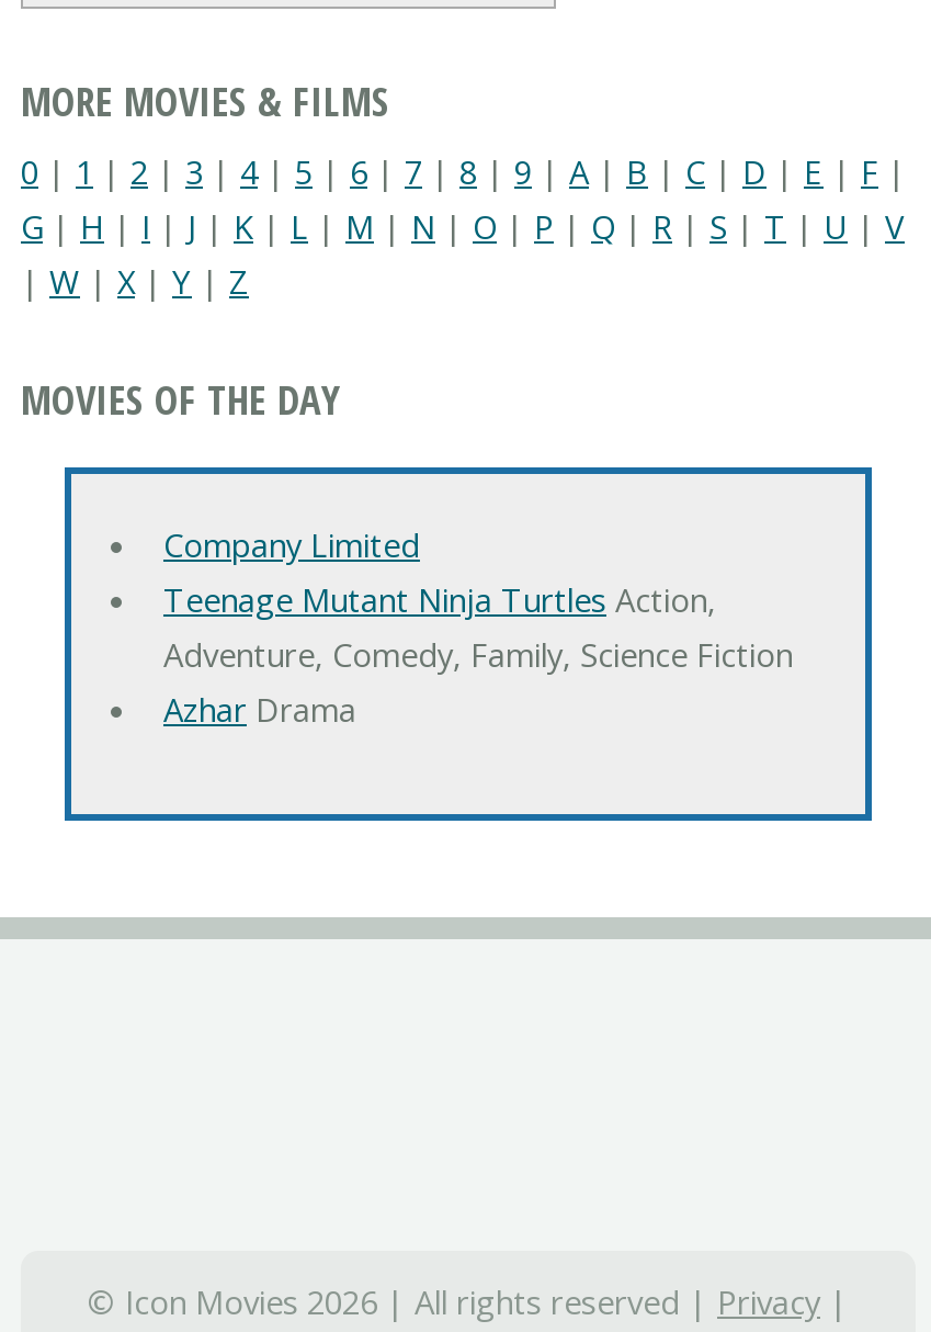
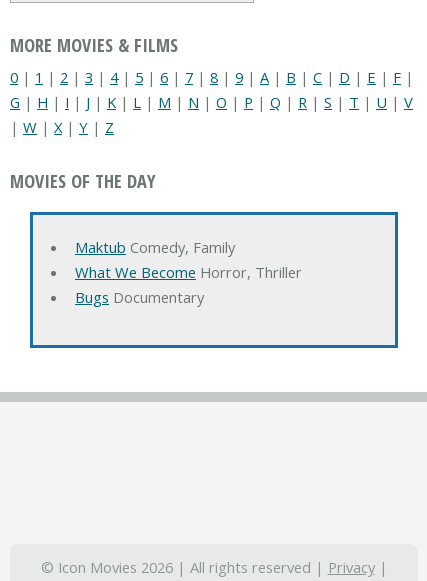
- Company Limited
- Teenage Mutant Ninja Turtles Action,
- Adventure, Comedy, Family, Science Fiction
- Azhar Drama
+ Maktub Comedy, Family
+ What We Become Horror, Thriller
+ Bugs Documentary
